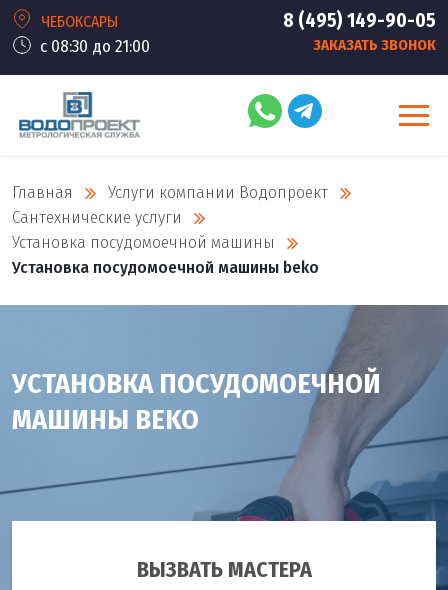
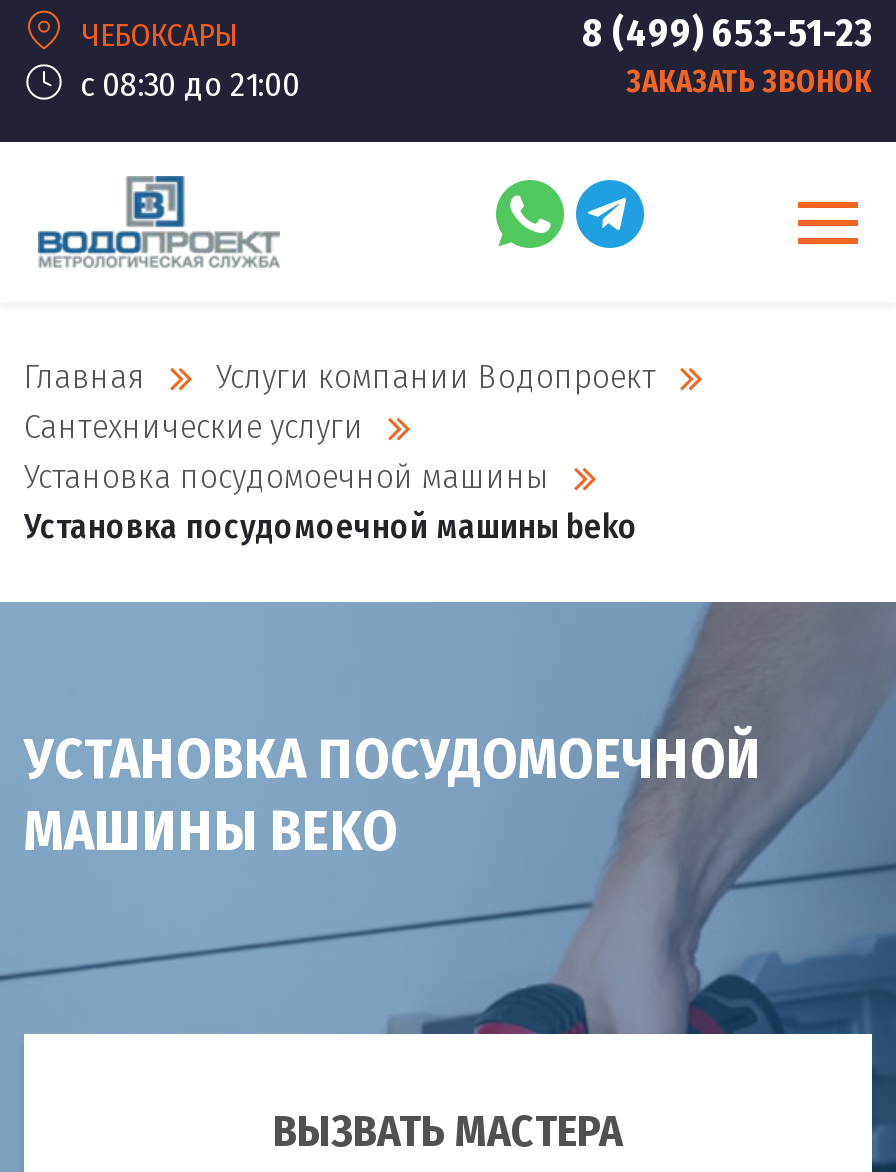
- 8 (495) 149-90-05
+ 8 (499) 653-51-23
